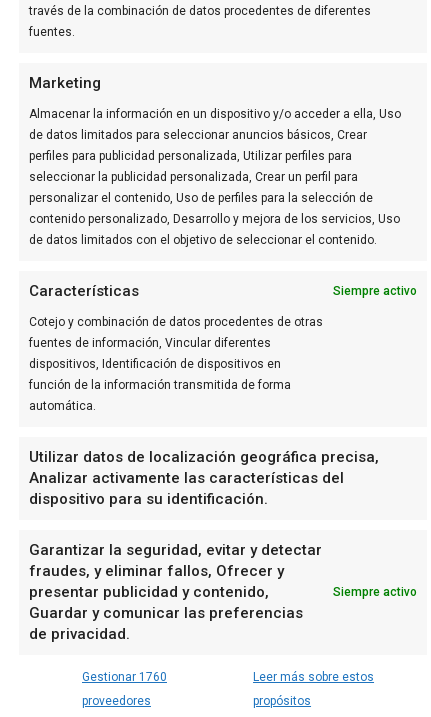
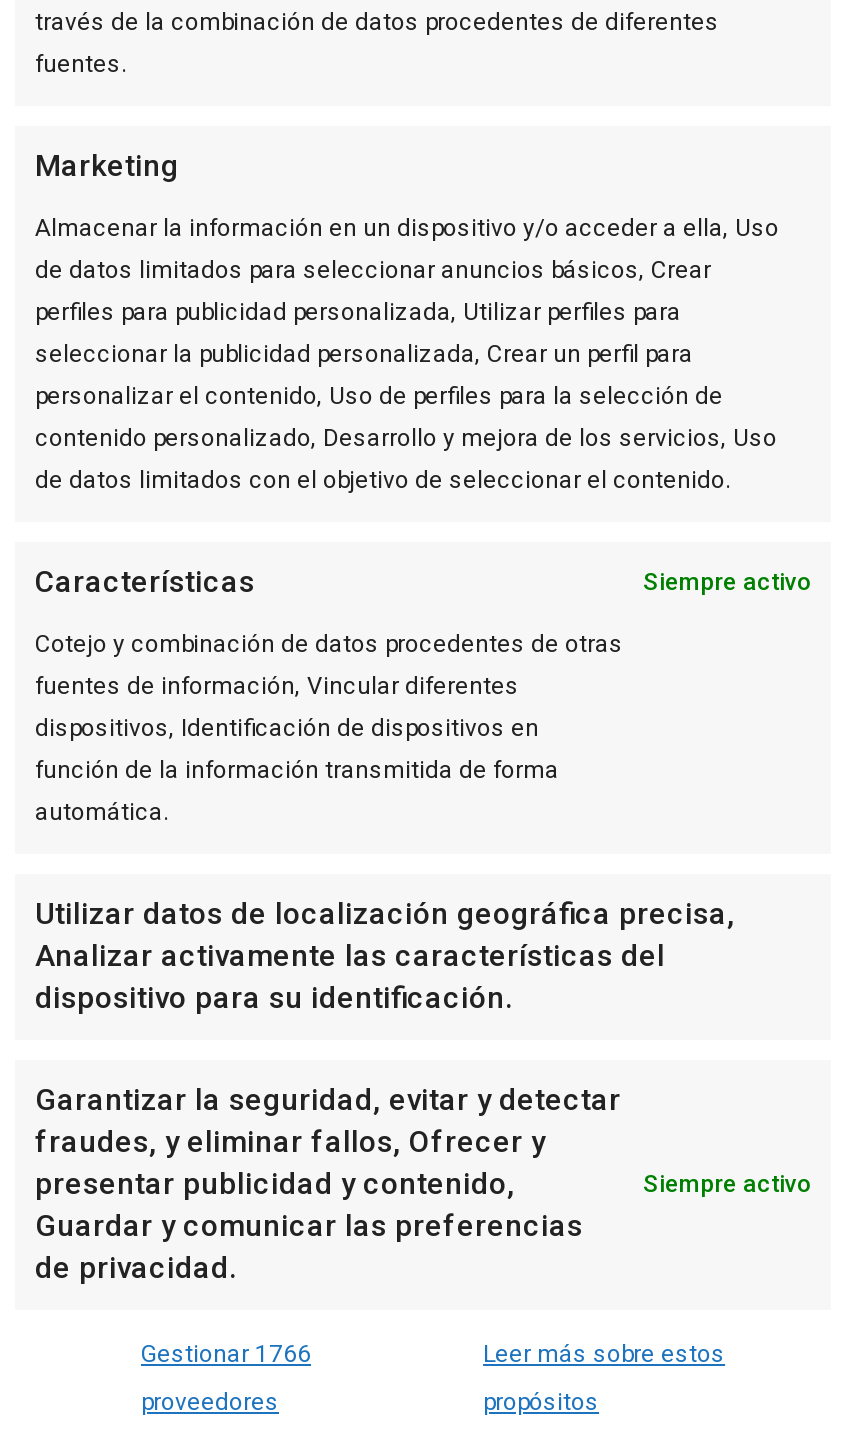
- Gestionar 1760
+ Gestionar 1766
